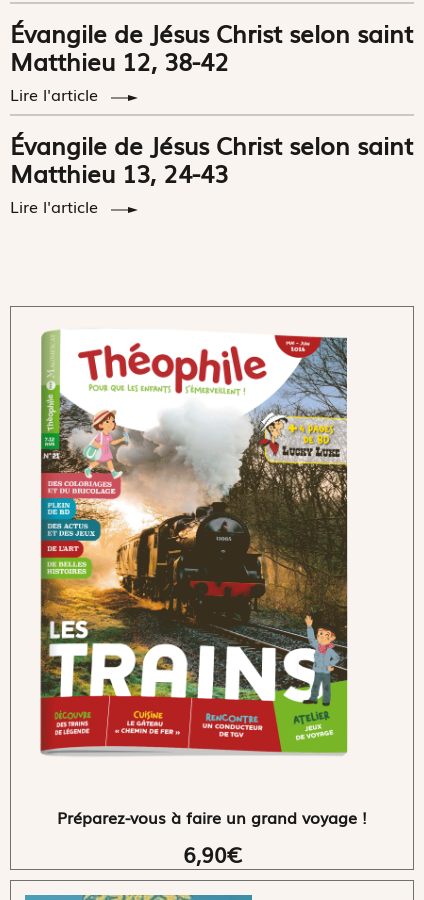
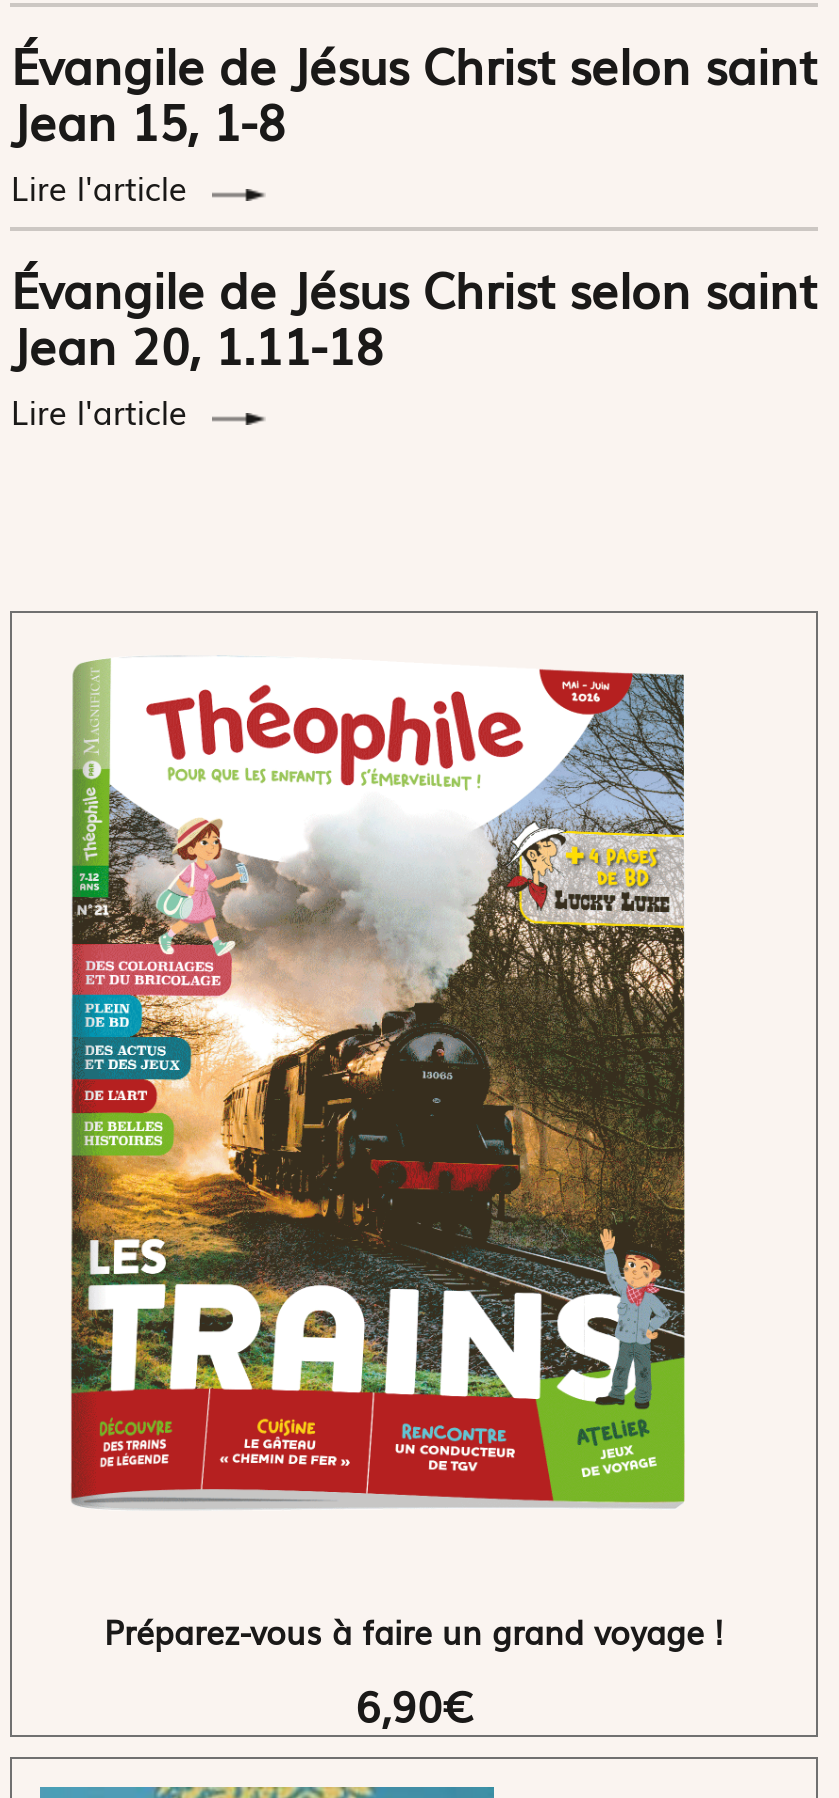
- Matthieu 12, 38-42
+ Jean 15, 1-8

- Matthieu 13, 24-43
+ Jean 20, 1.11-18
